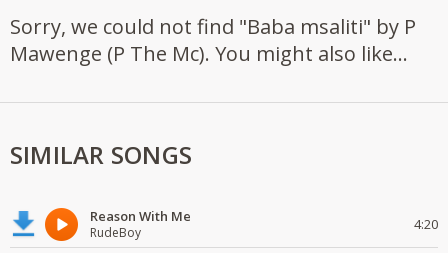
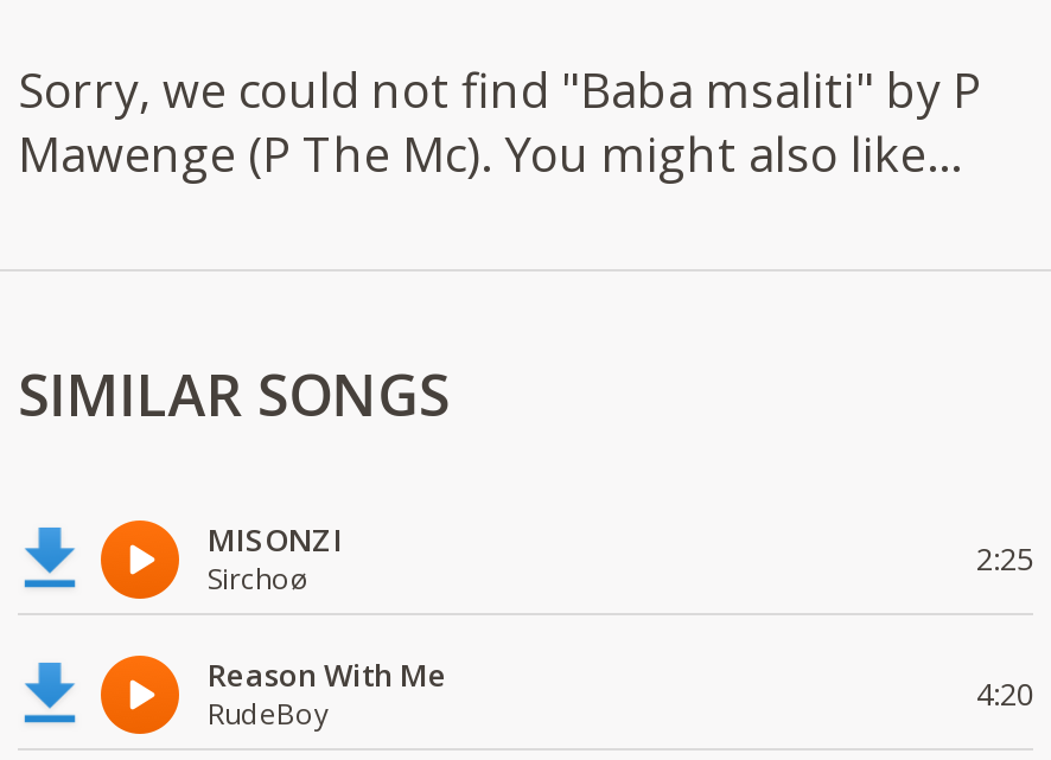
+ MISONZI
+ Sirchoø
+ 2:25
